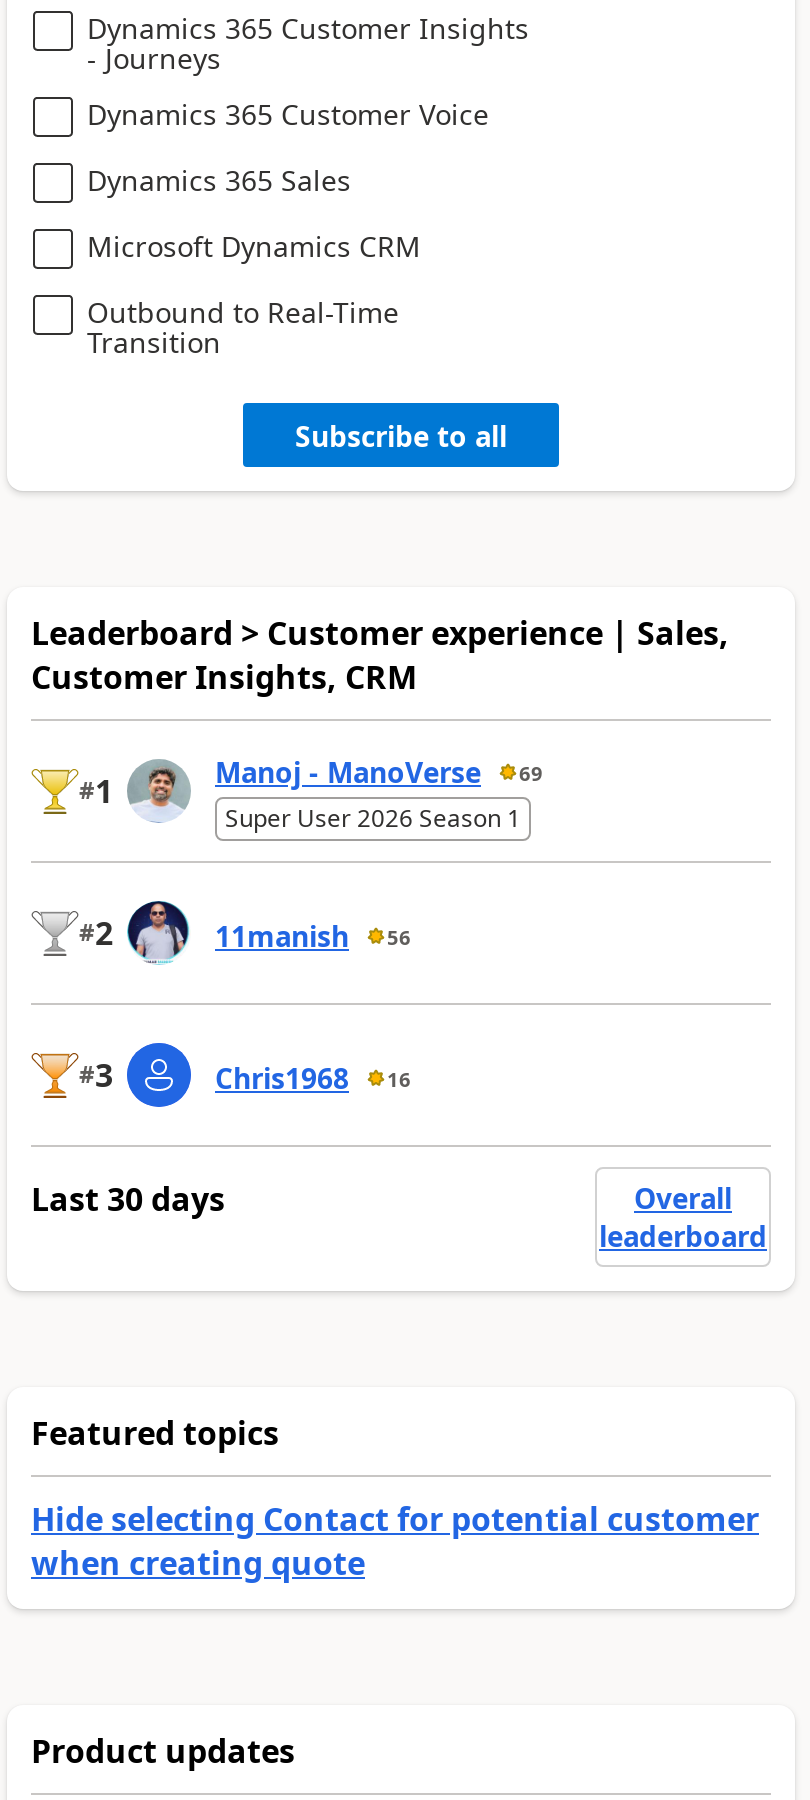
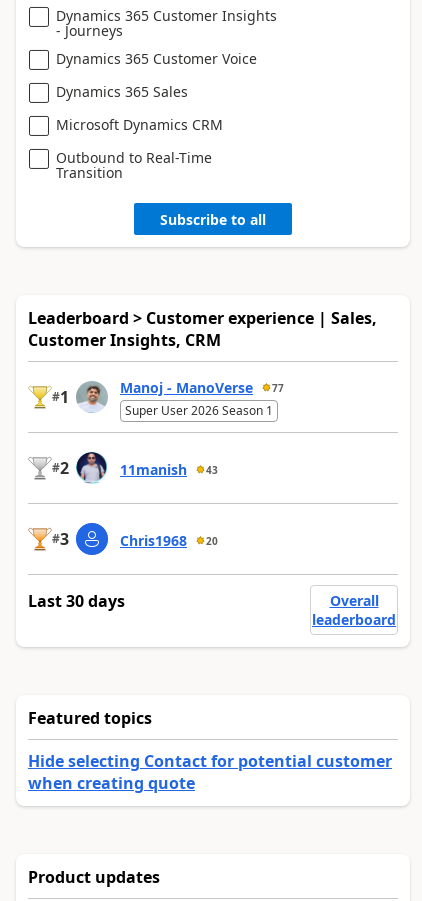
- Manoj - ManoVerse 69
+ Manoj - ManoVerse 77

- 11manish 56
+ 11manish 43

- Chris1968 16
+ Chris1968 20
